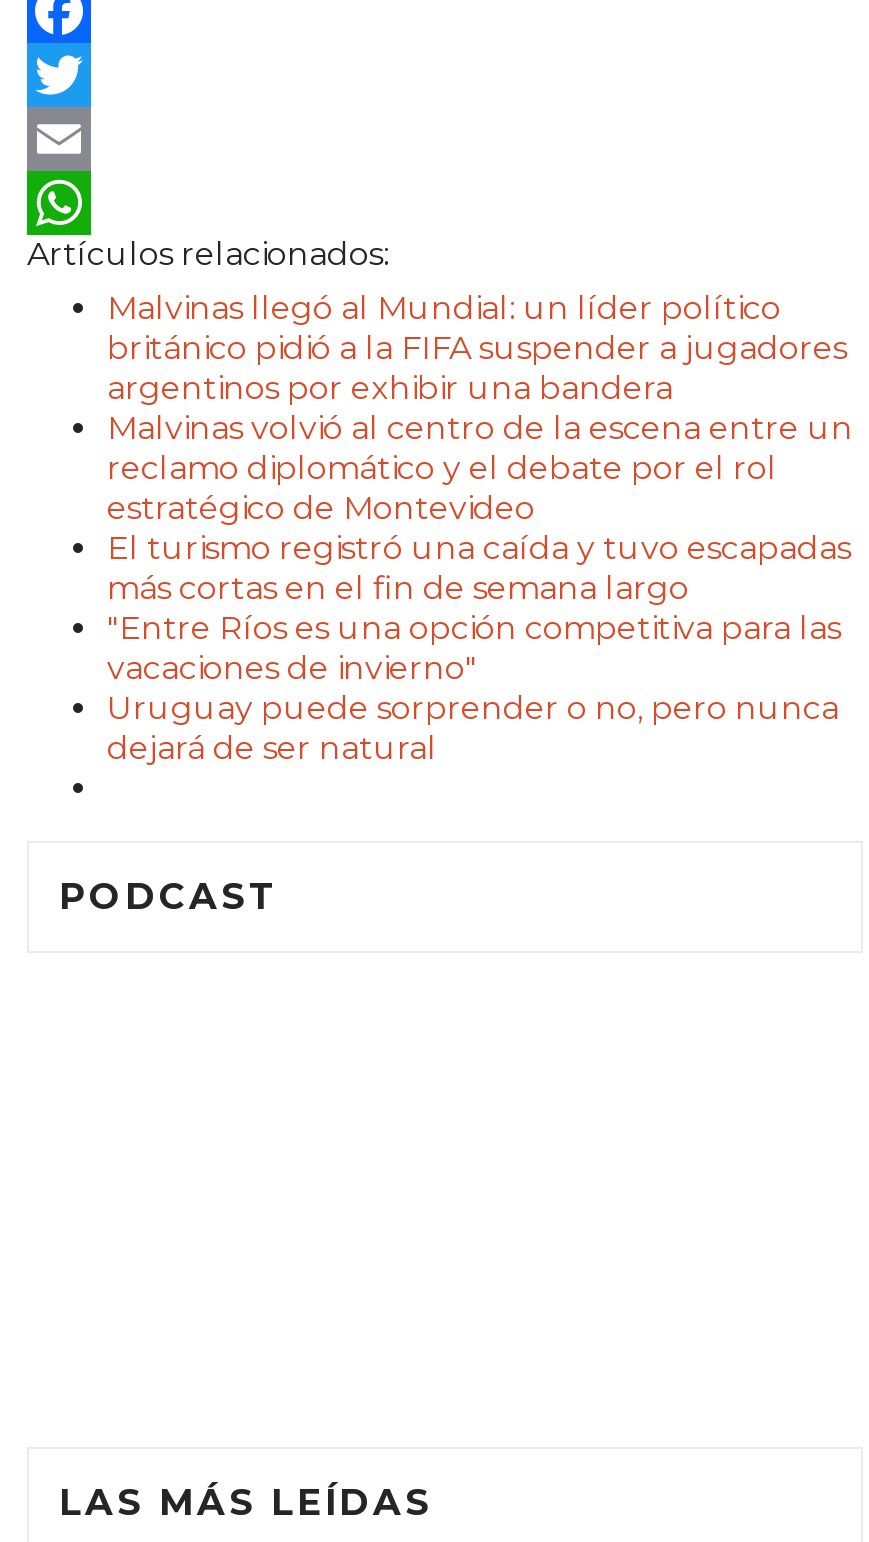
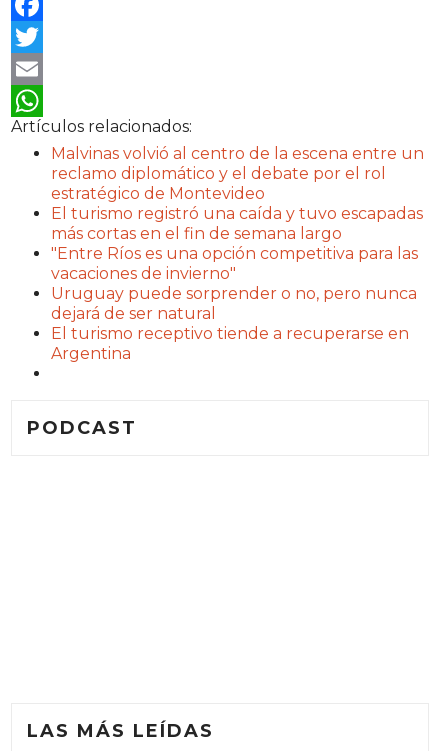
- Malvinas llegó al Mundial: un líder político
- británico pidió a la FIFA suspender a jugadores
- argentinos por exhibir una bandera

moved up: Malvinas volvió al centro de la escena entre un | reclamo diplomático y el debate por el rol | estratégico de Montevideo | ... | Uruguay puede sorprender o no, pero nunca | dejará de ser natural

+ El turismo receptivo tiende a recuperarse en
+ Argentina
